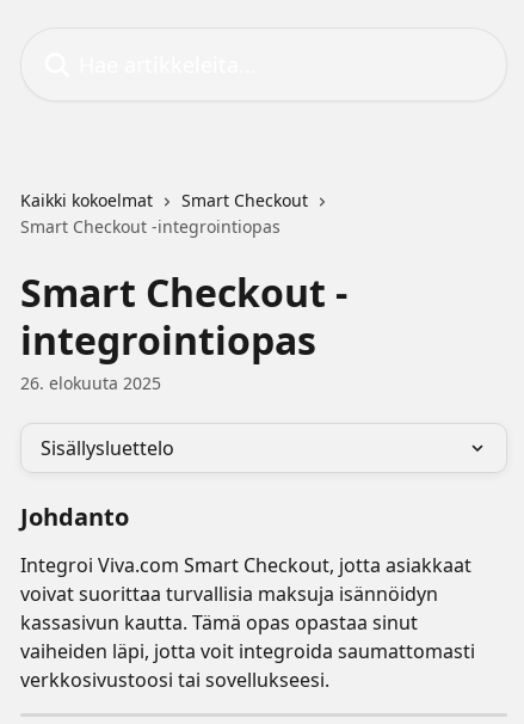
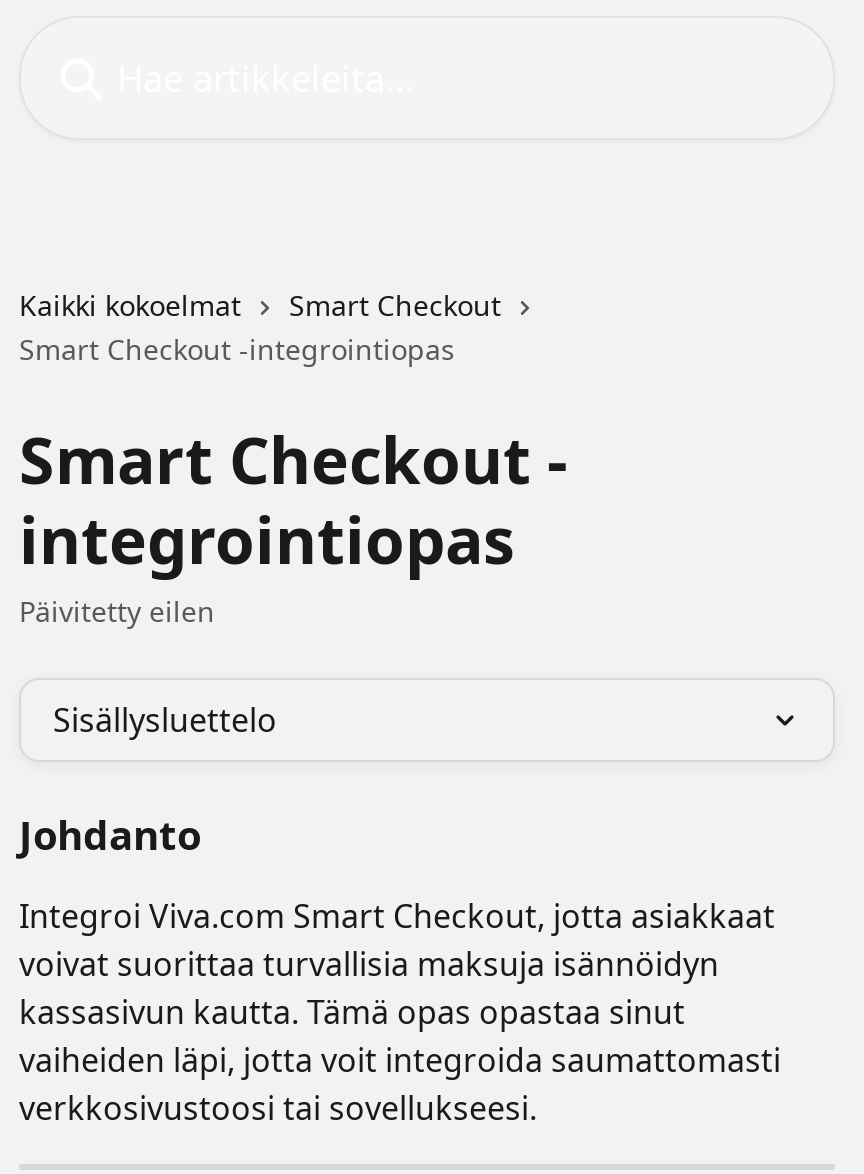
- 26. elokuuta 2025
+ Päivitetty eilen
